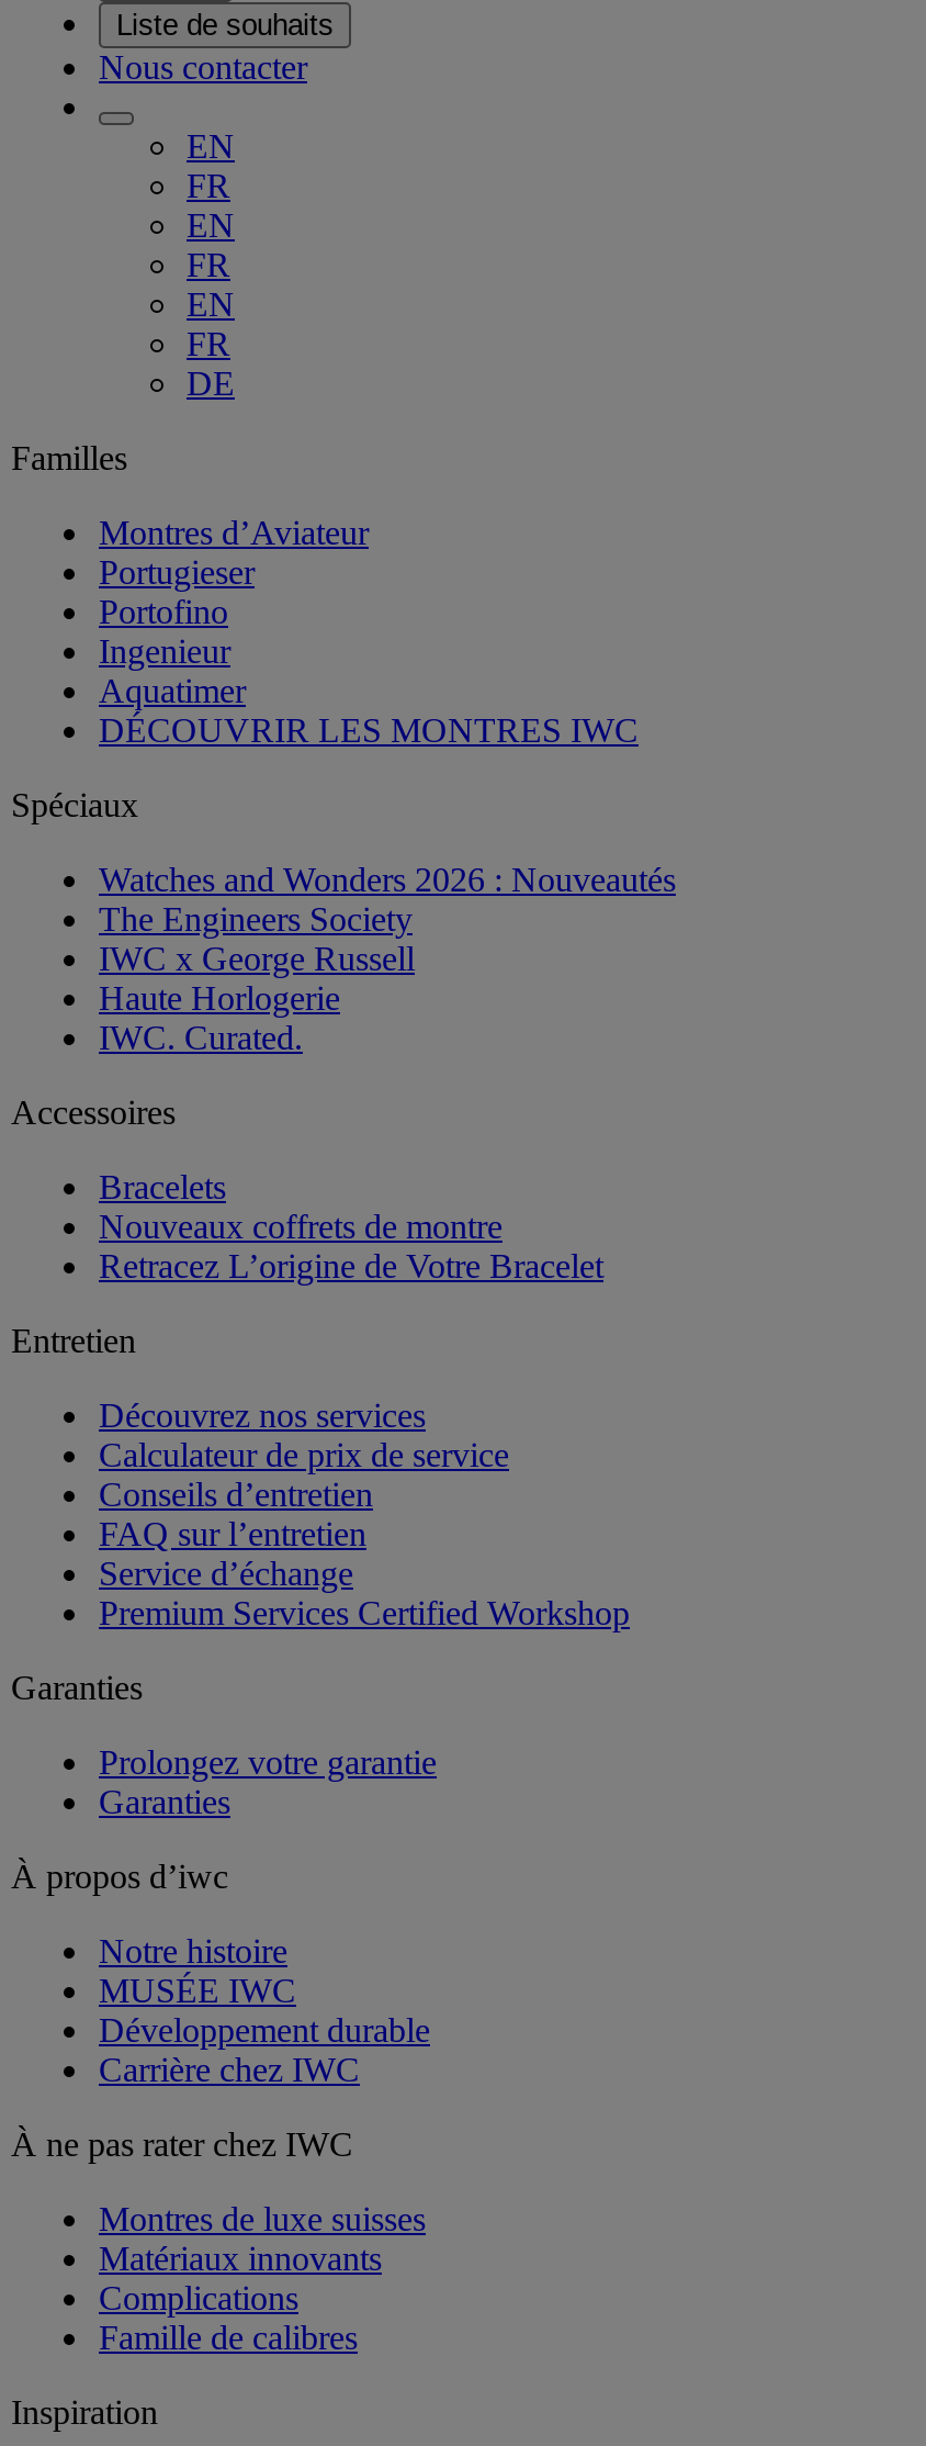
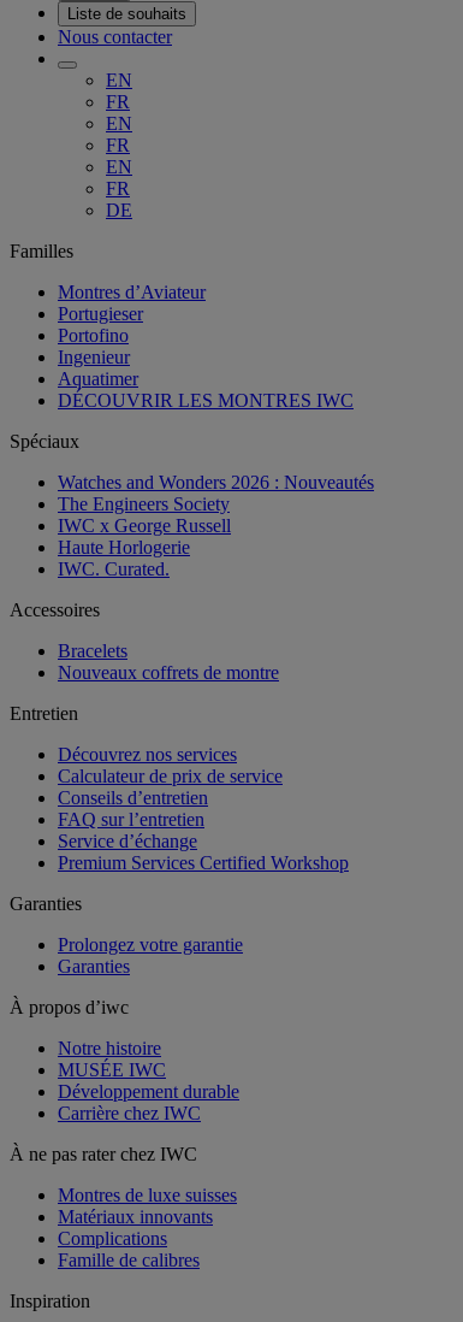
- Retracez L’origine de Votre Bracelet
